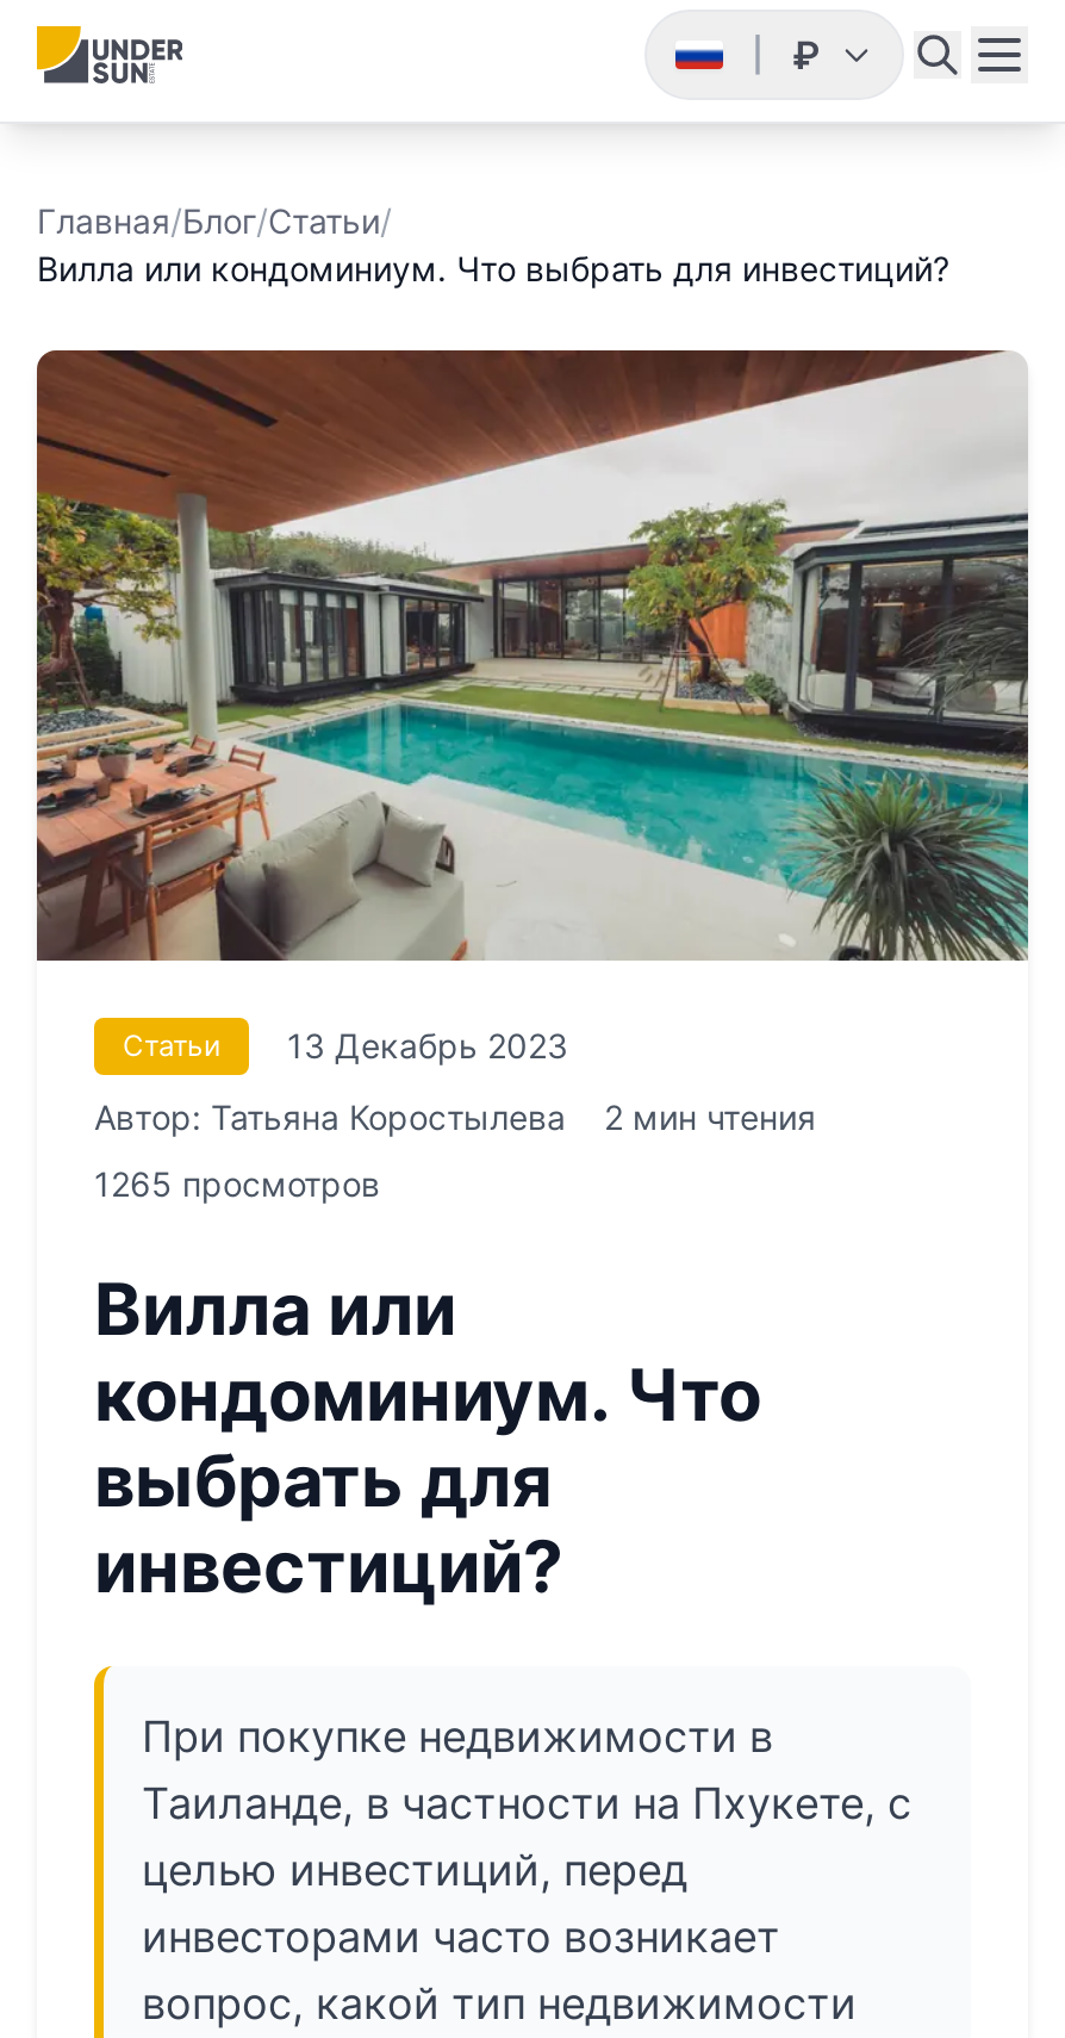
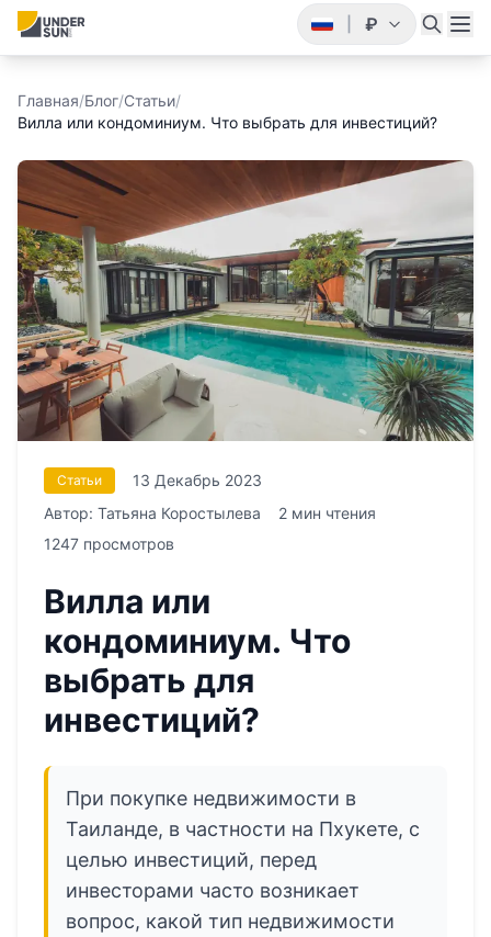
- 1265 просмотров
+ 1247 просмотров
